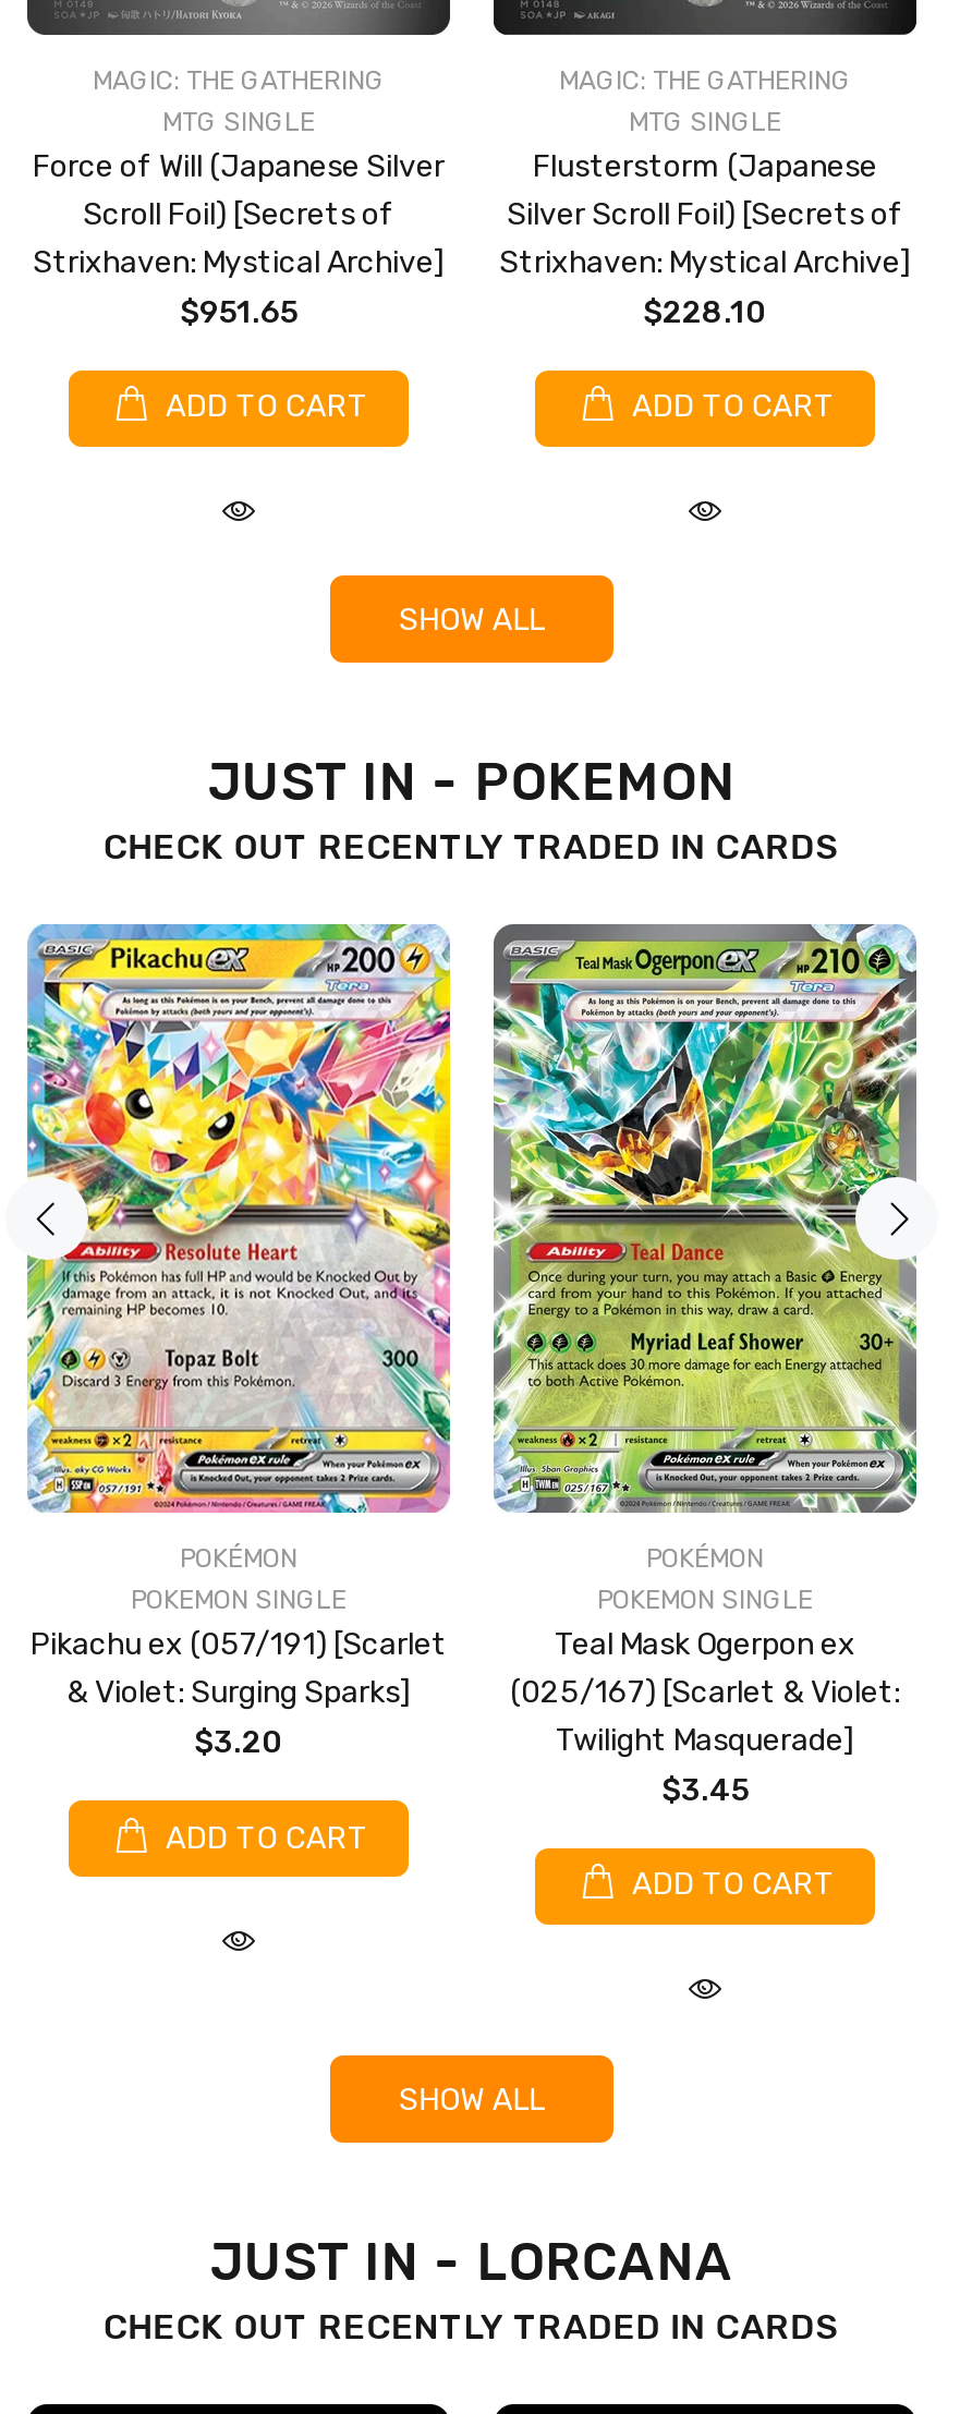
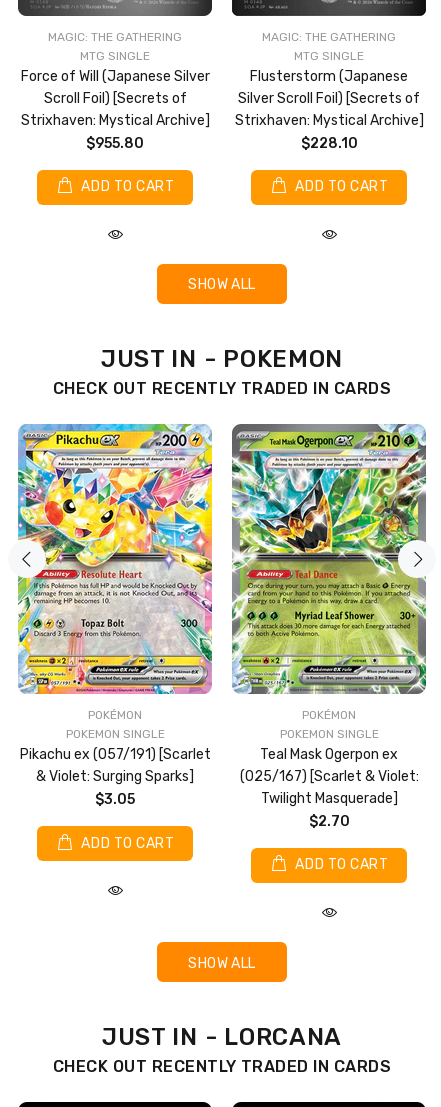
- $951.65
+ $955.80

- $3.20
+ $3.05

- $3.45
+ $2.70
